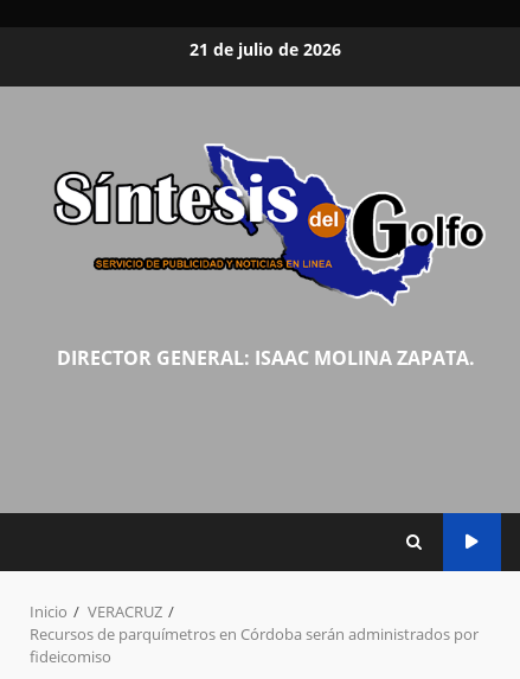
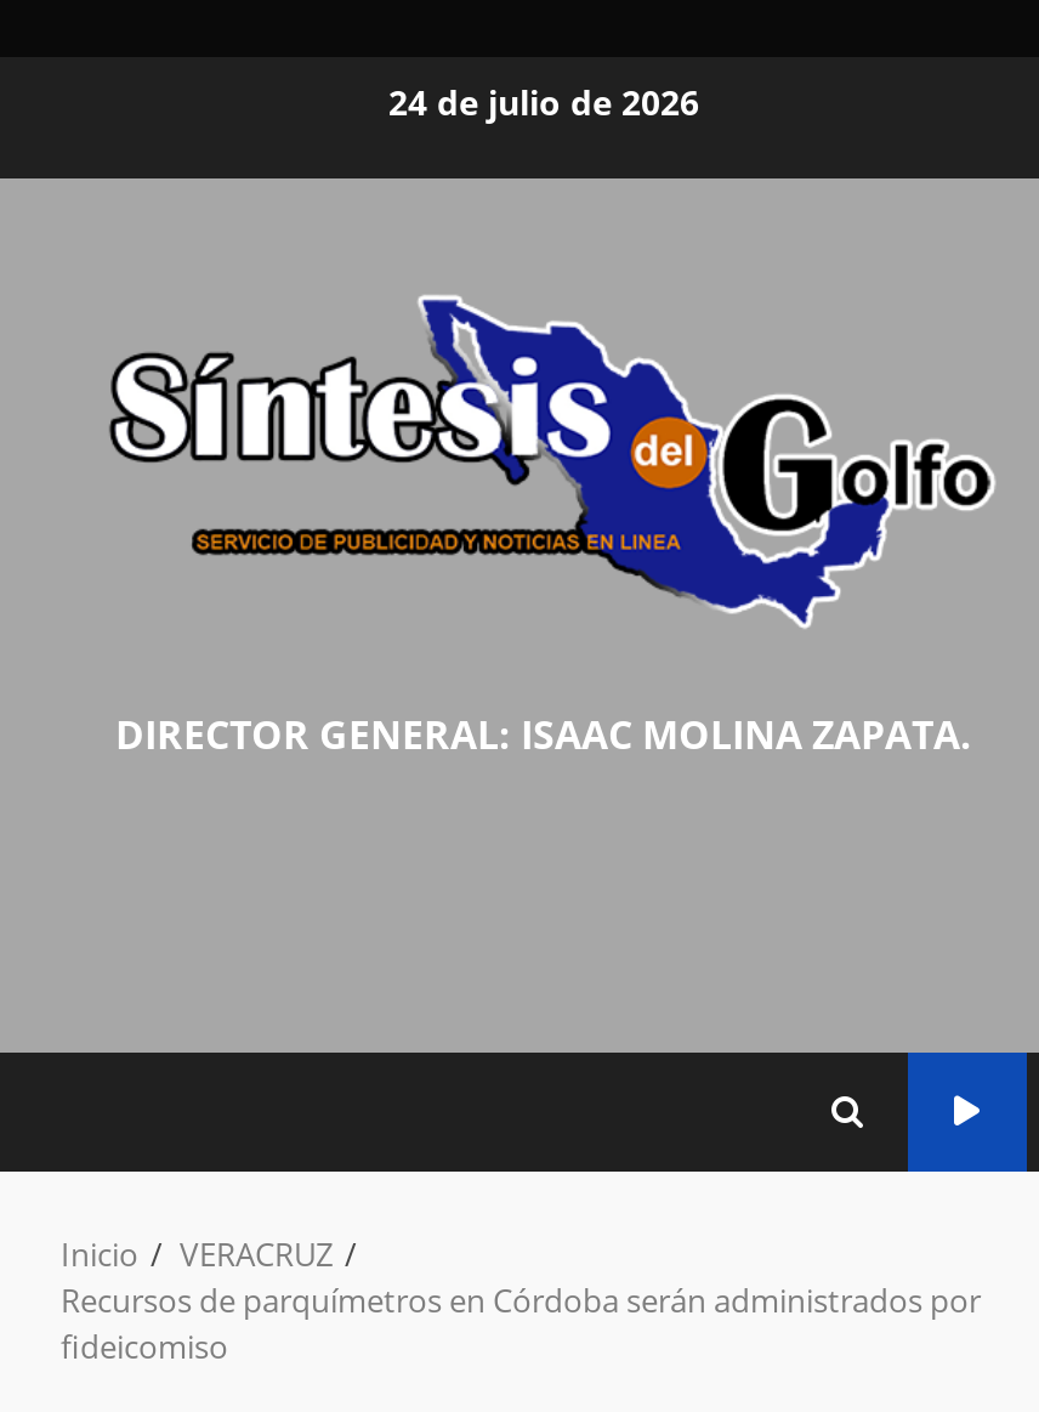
- 21 de julio de 2026
+ 24 de julio de 2026
